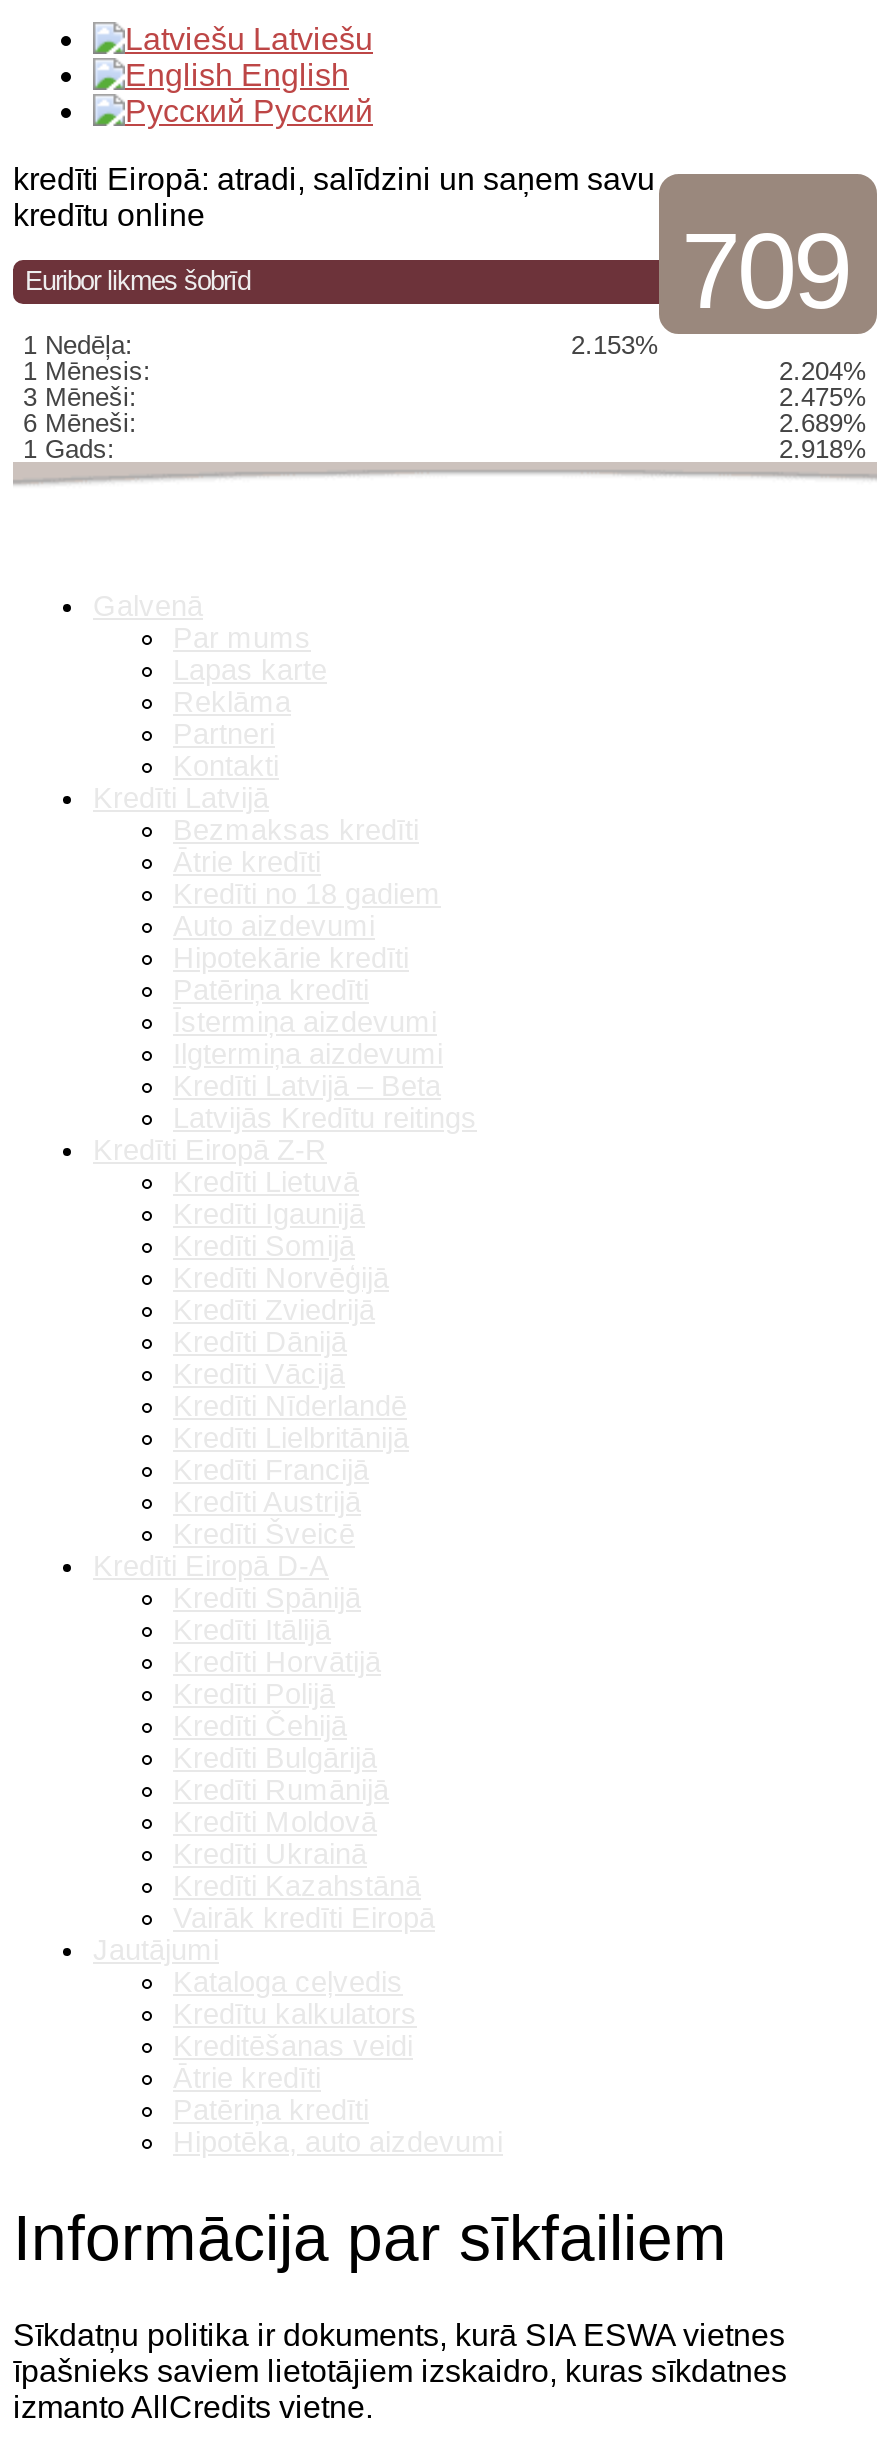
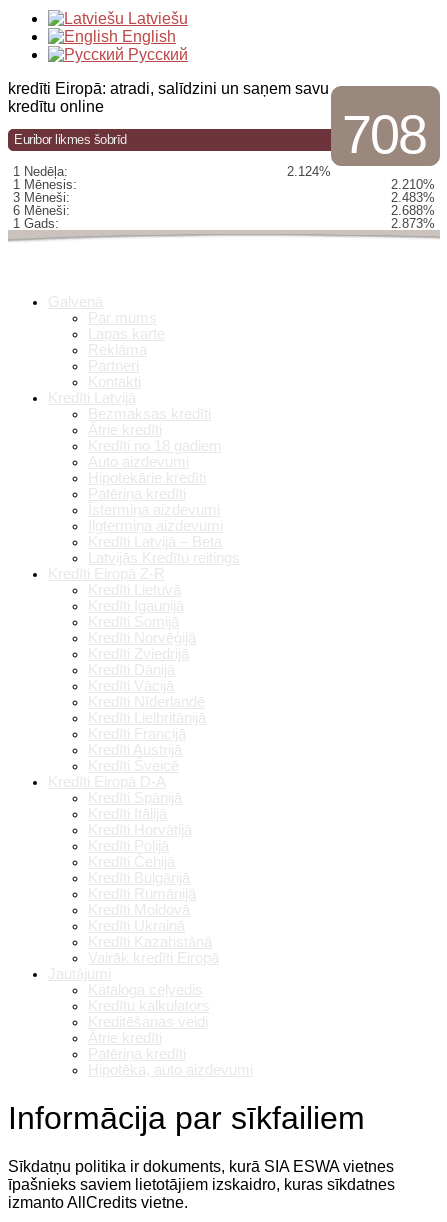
- 709
+ 708

- 2.153%
+ 2.124%

- 2.204%
+ 2.210%

- 2.475%
+ 2.483%

- 2.689%
+ 2.688%

- 2.918%
+ 2.873%
